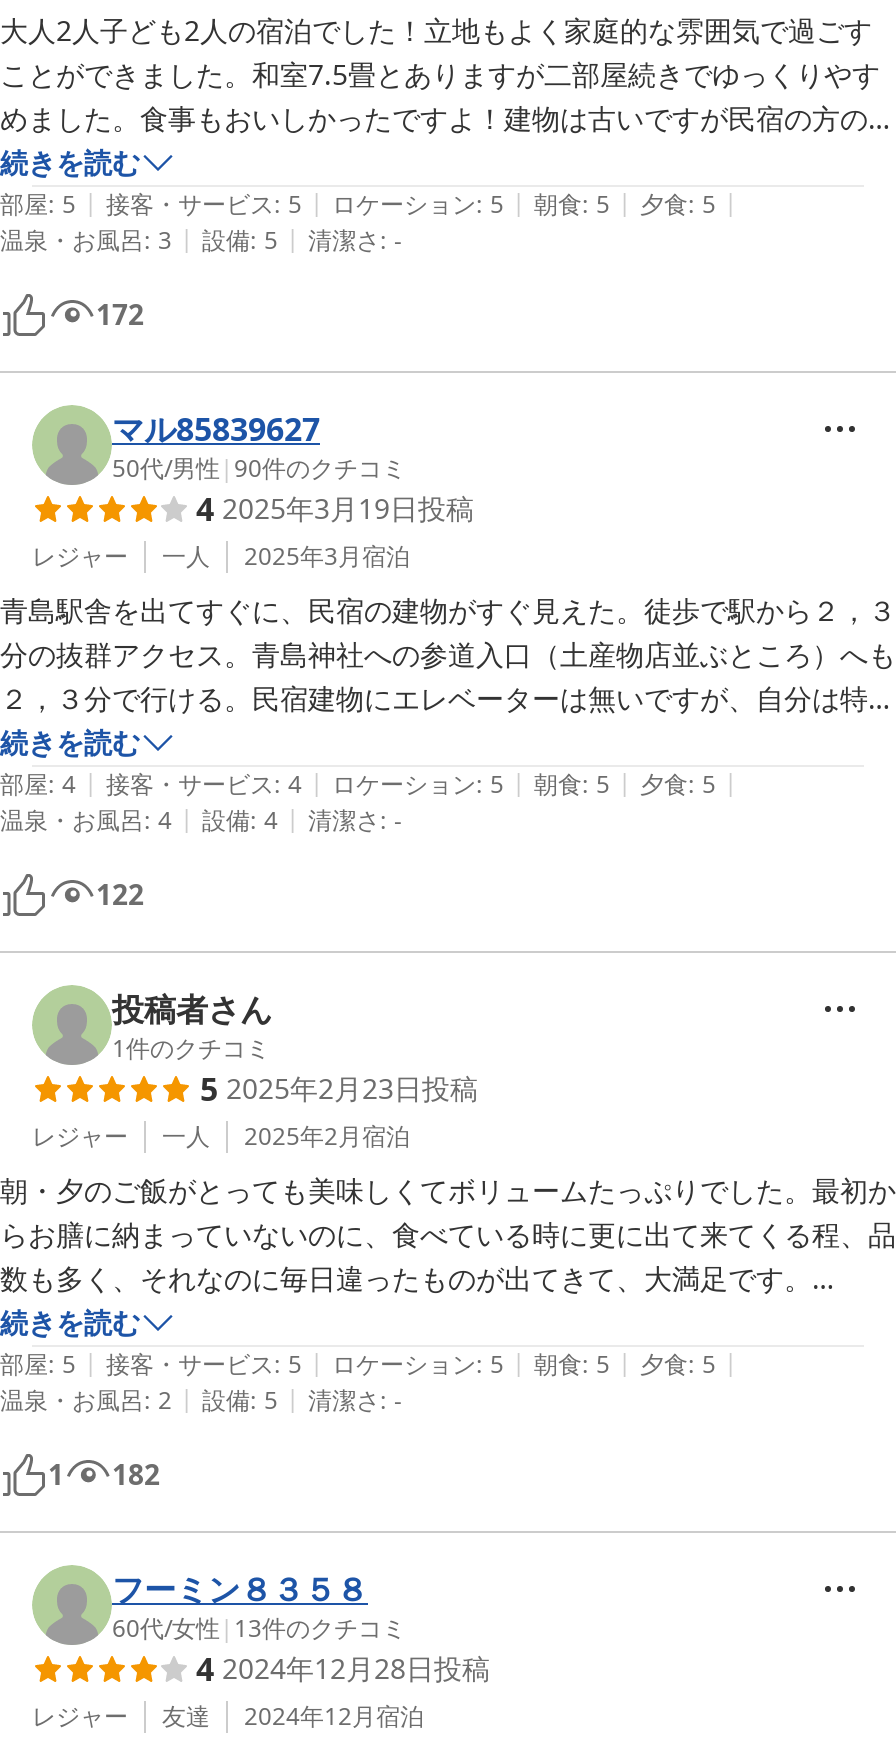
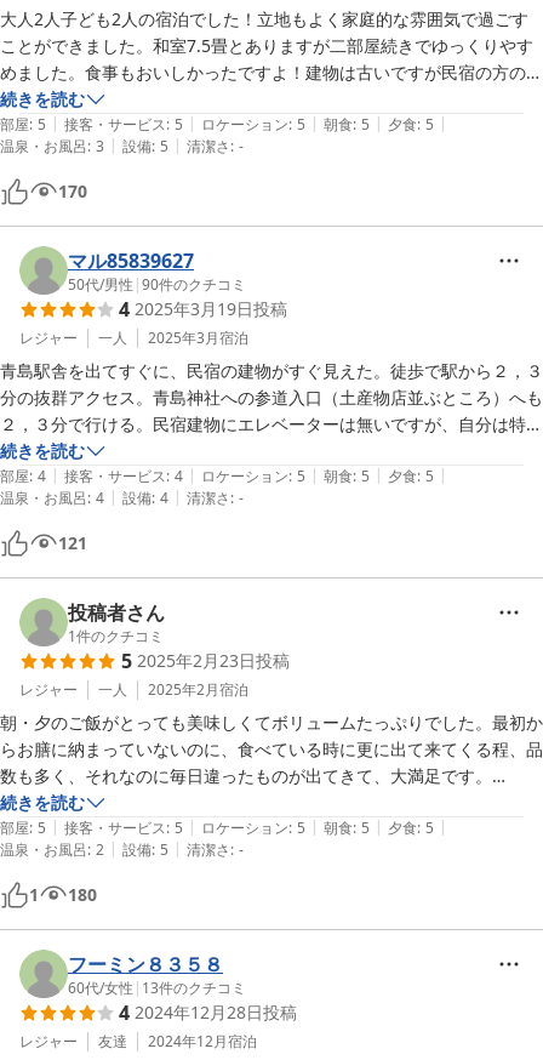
- 172
+ 170

- 122
+ 121

- 1 182
+ 1 180
